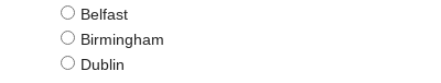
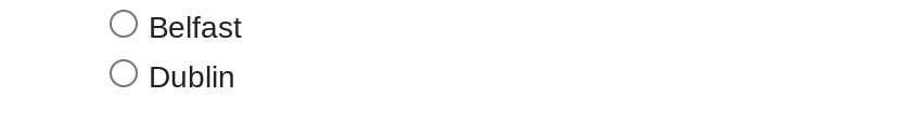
- Birmingham
